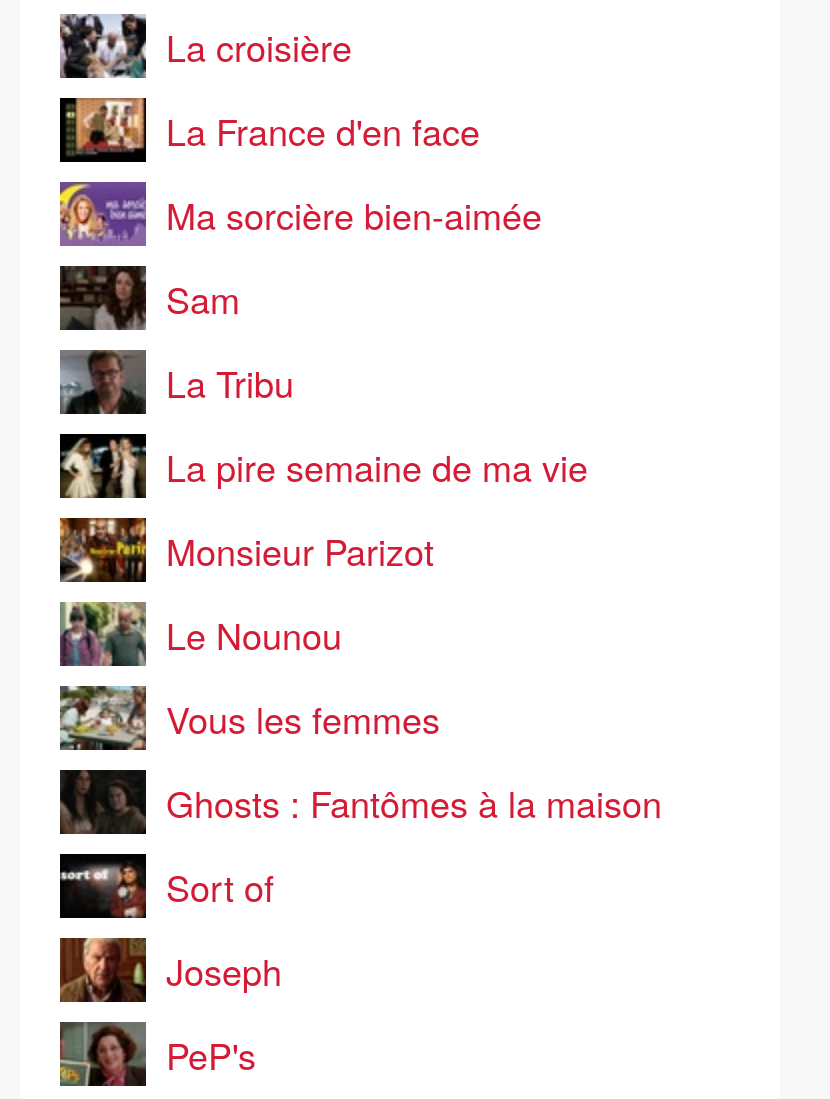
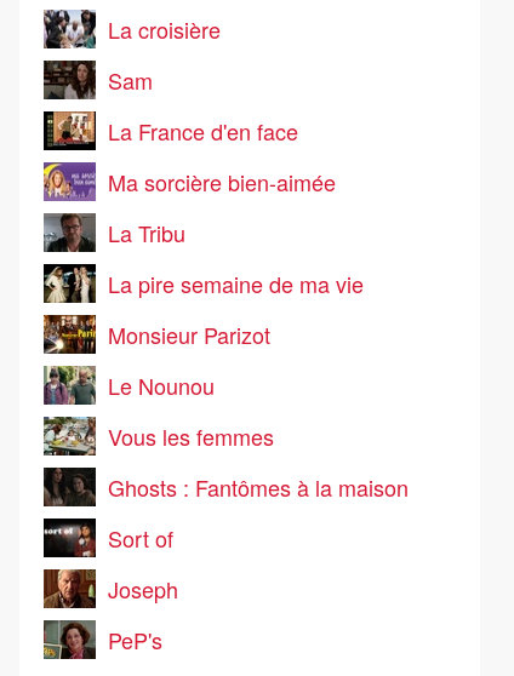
moved down: [image] | La France d'en face | Ma sorcière bien-aimée

moved up: [image] | Sam
